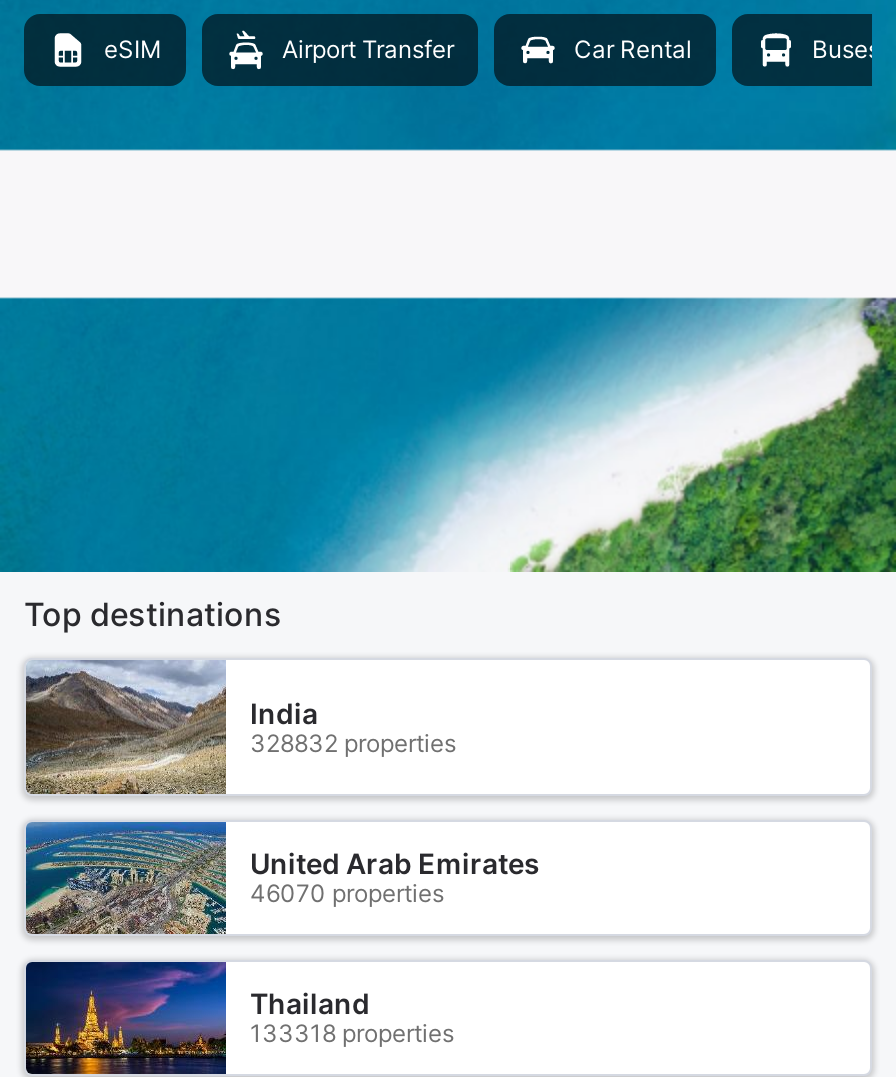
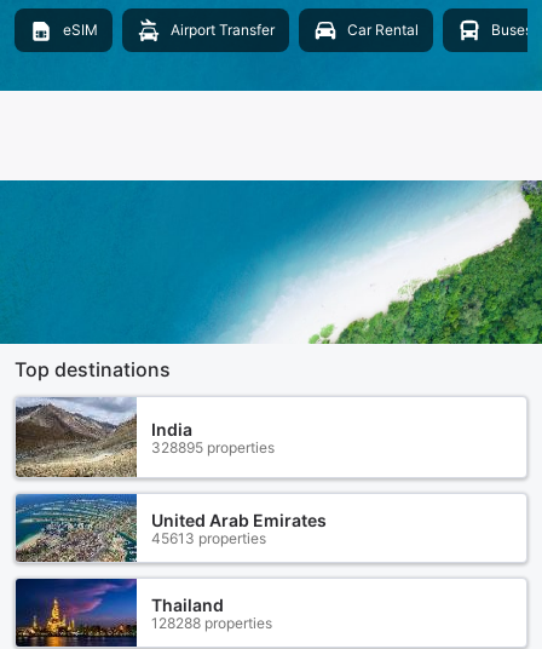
- 328832 properties
+ 328895 properties

- 46070 properties
+ 45613 properties

- 133318 properties
+ 128288 properties
